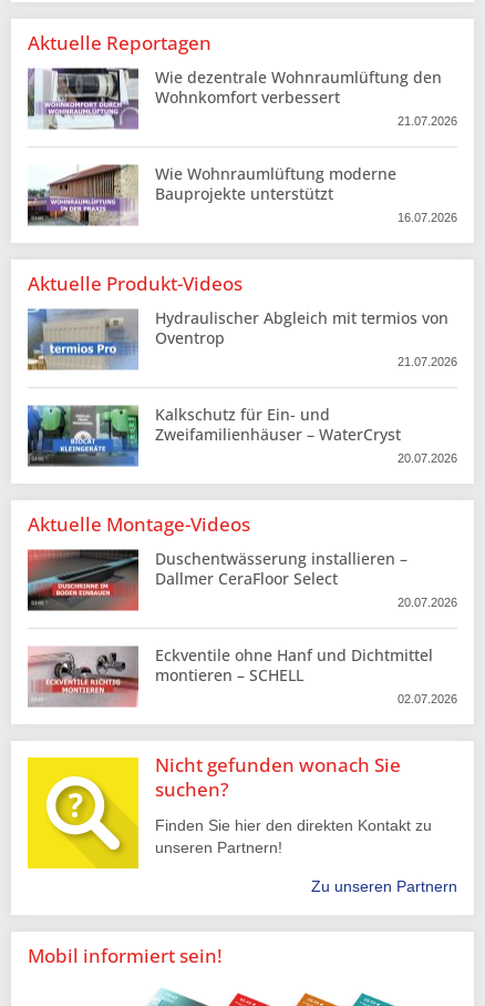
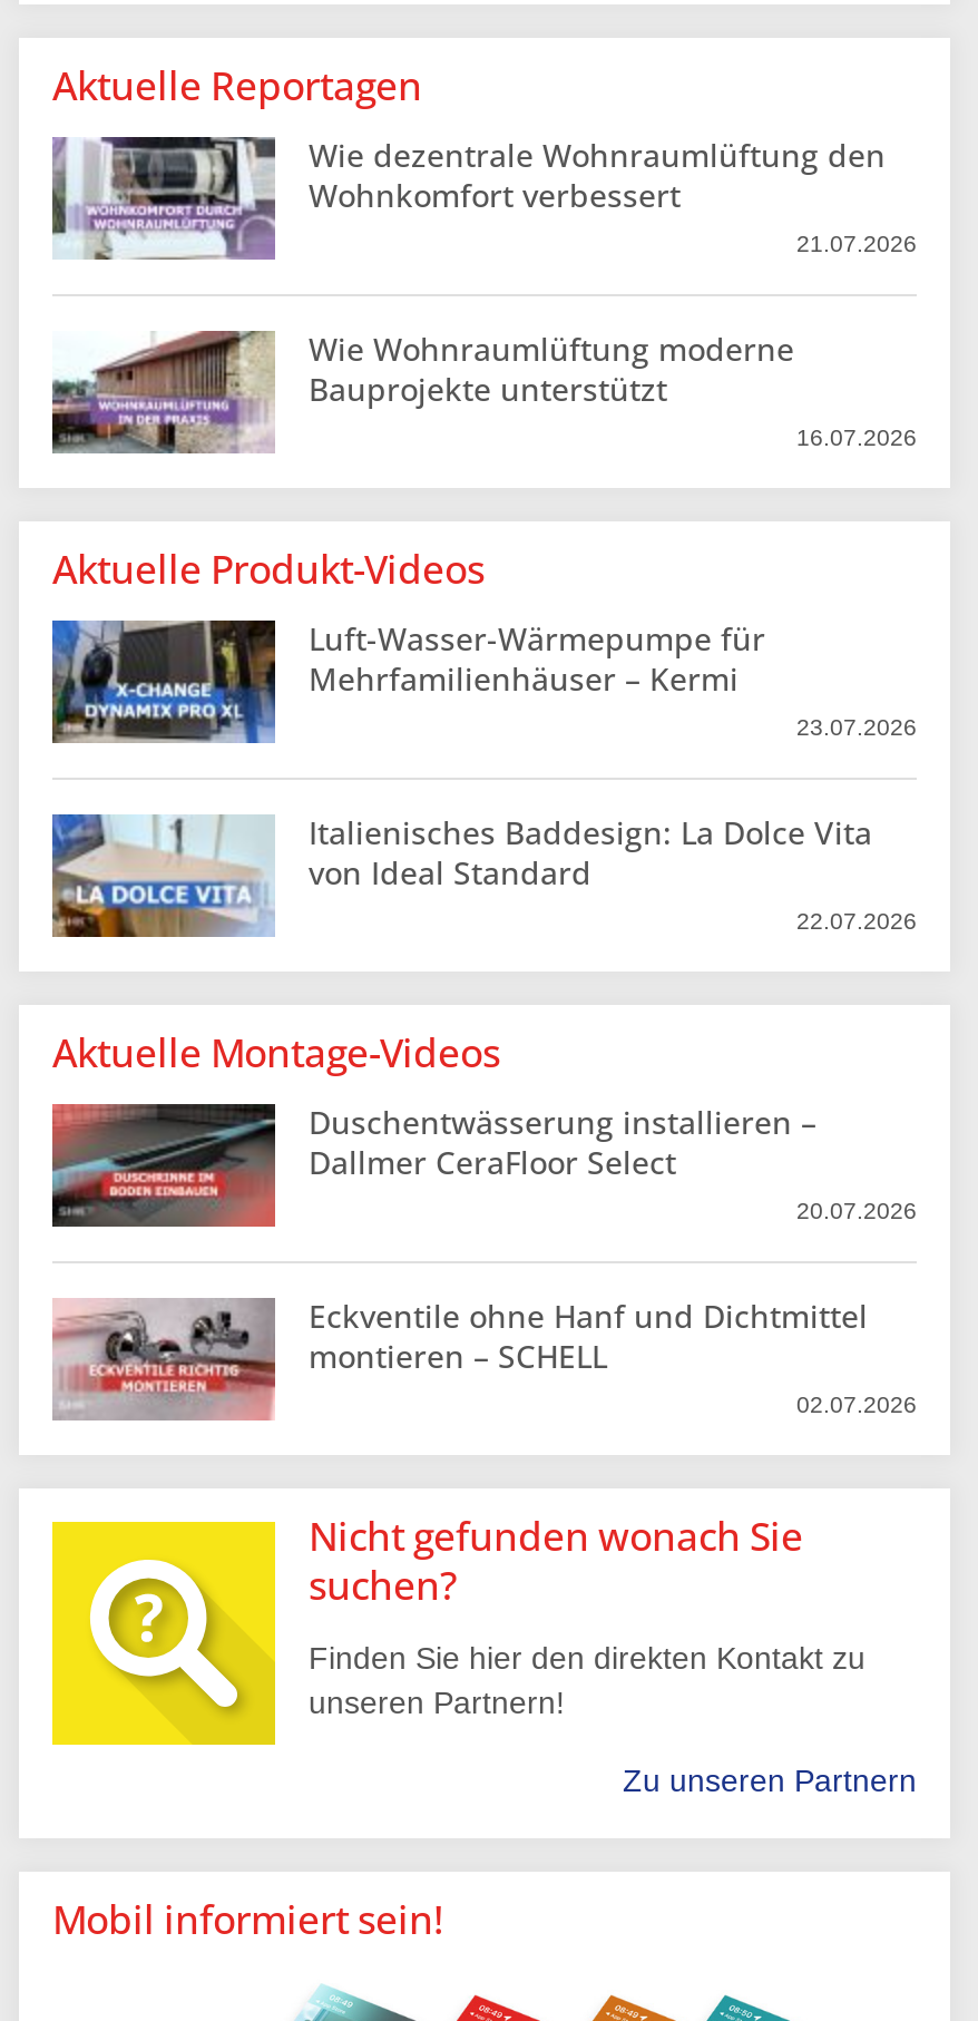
- [image]
- Hydraulischer Abgleich mit termios von
- Oventrop
- 21.07.2026
+ [image]
+ Luft-Wasser-Wärmepumpe für
+ Mehrfamilienhäuser – Kermi
+ 23.07.2026

- [image]
- Kalkschutz für Ein- und
- Zweifamilienhäuser – WaterCryst
- 20.07.2026
+ [image]
+ Italienisches Baddesign: La Dolce Vita
+ von Ideal Standard
+ 22.07.2026
